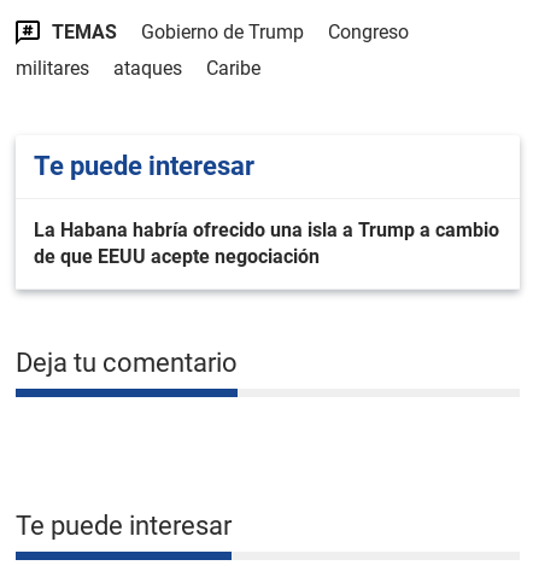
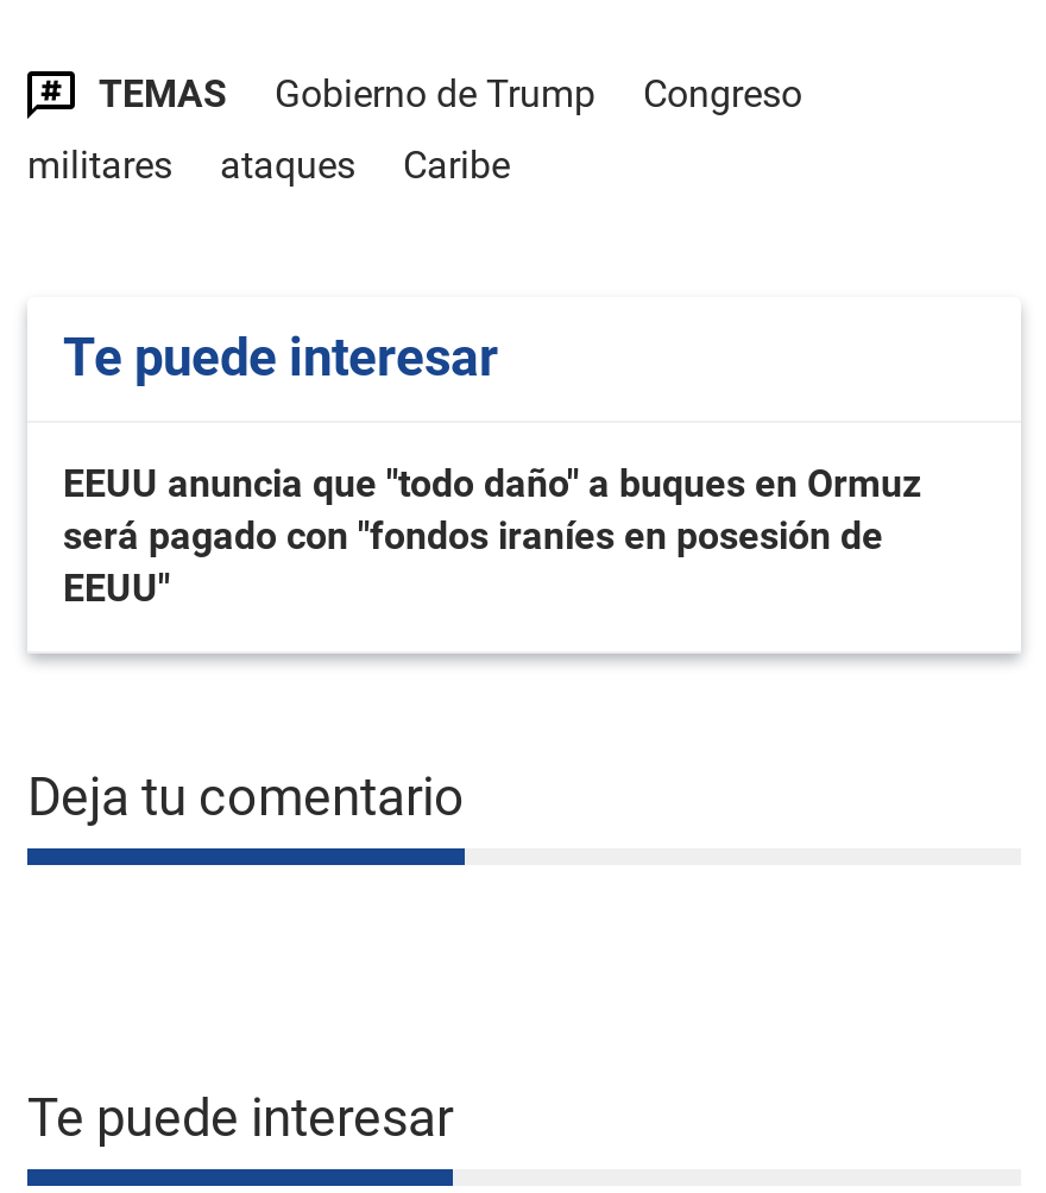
- La Habana habría ofrecido una isla a Trump a cambio
- de que EEUU acepte negociación
+ EEUU anuncia que "todo daño" a buques en Ormuz
+ será pagado con "fondos iraníes en posesión de
+ EEUU"
